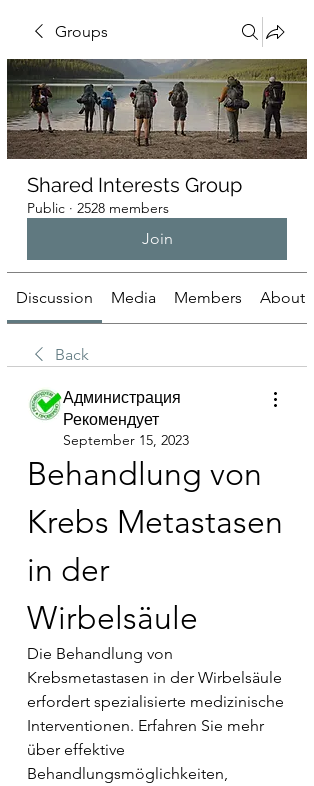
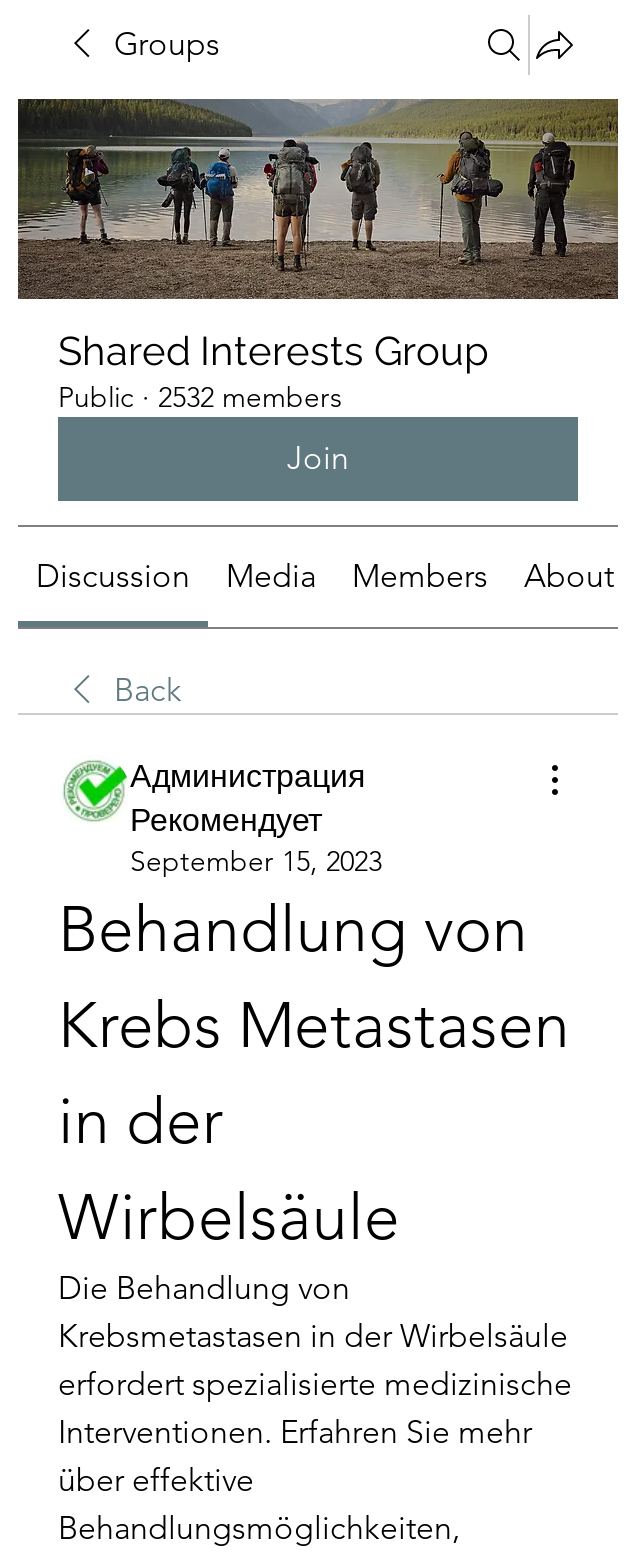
- Public · 2528 members
+ Public · 2532 members
